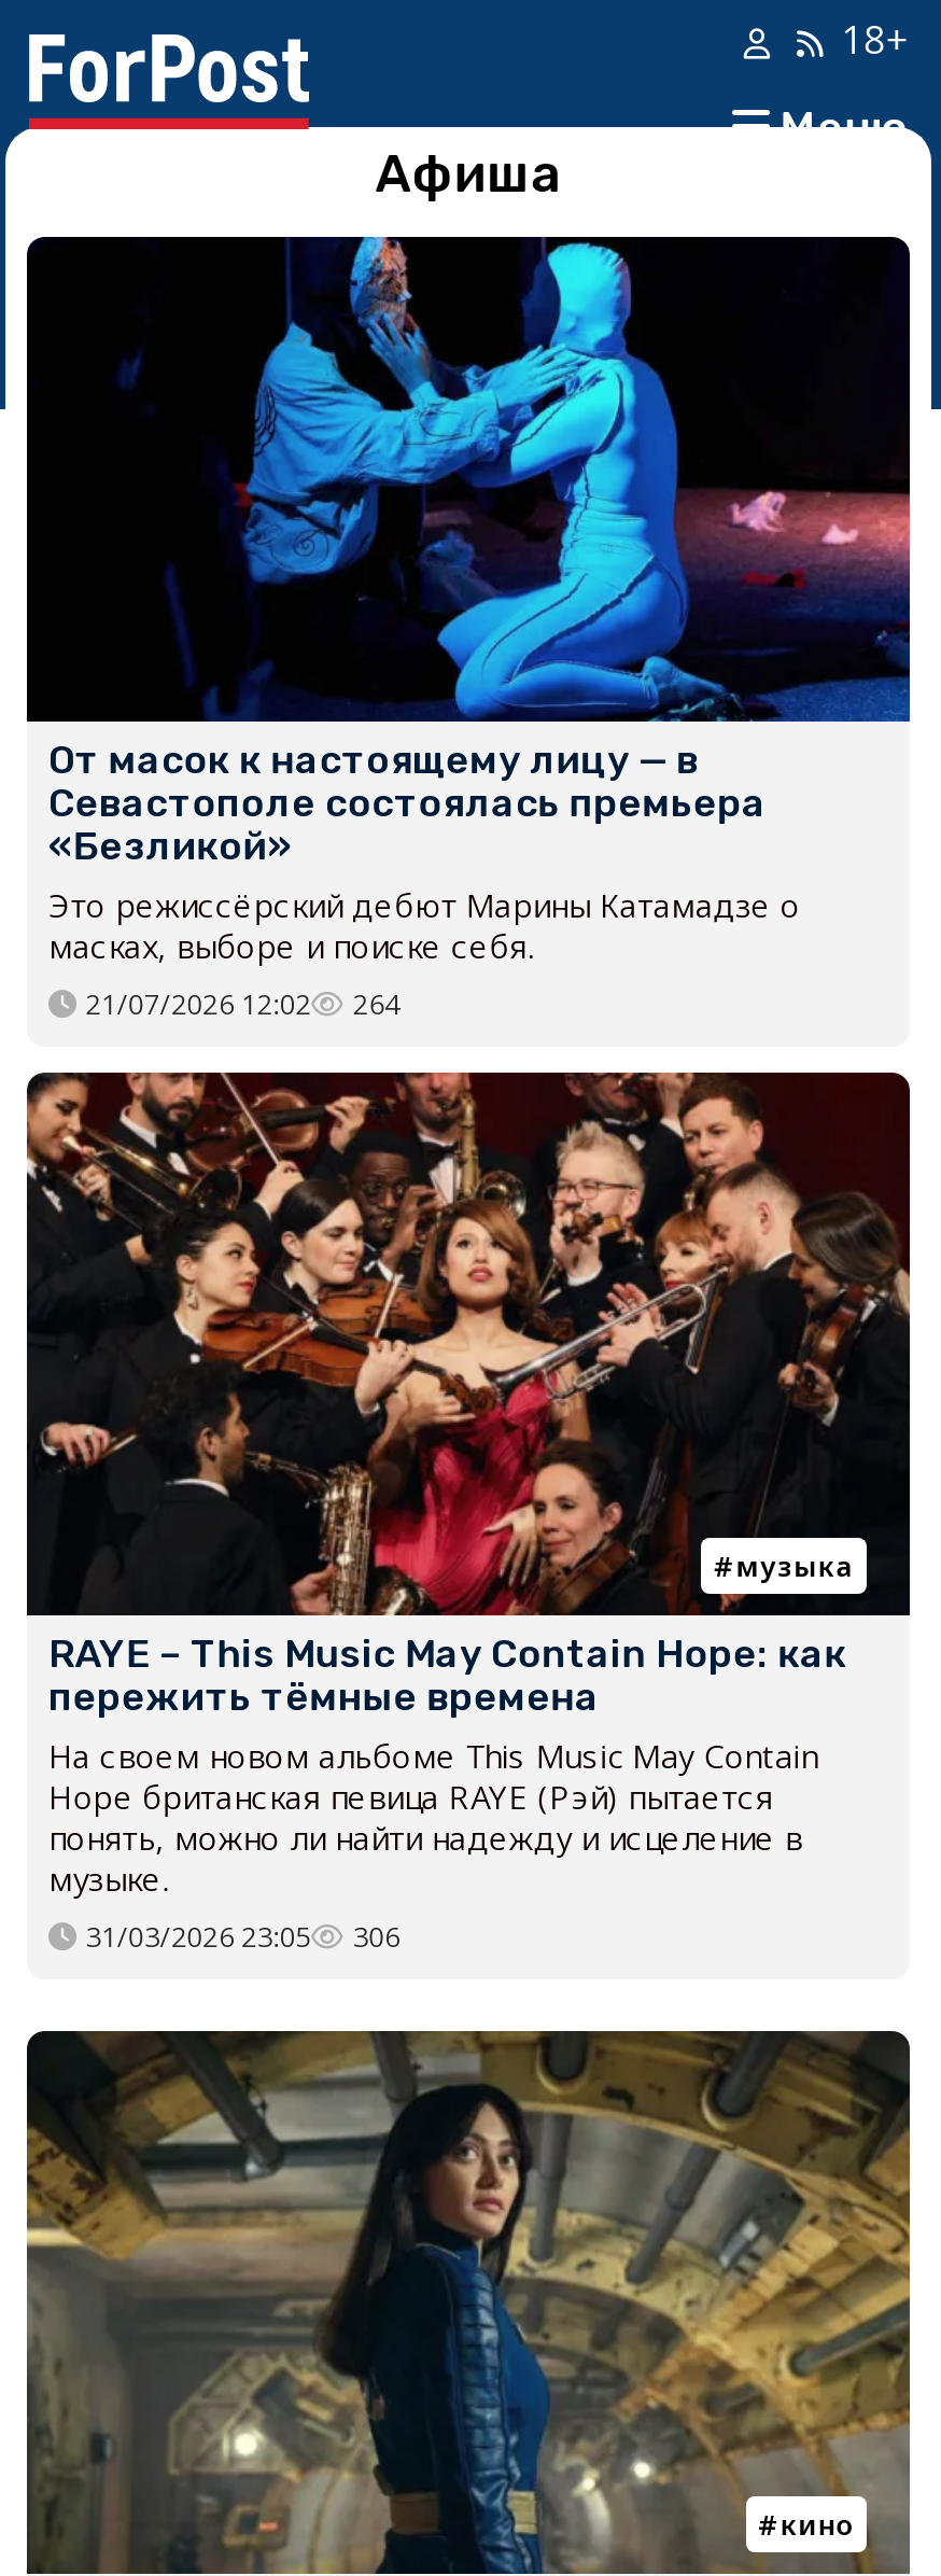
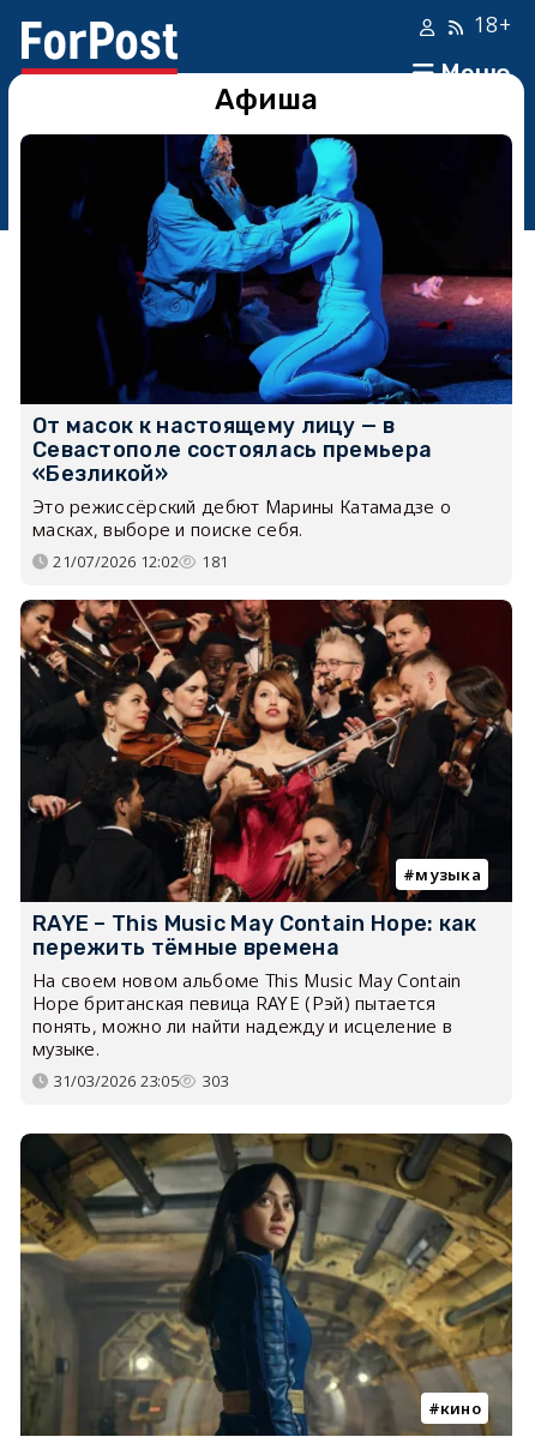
- 21/07/2026 12:02 264
+ 21/07/2026 12:02 181

- 31/03/2026 23:05 306
+ 31/03/2026 23:05 303
